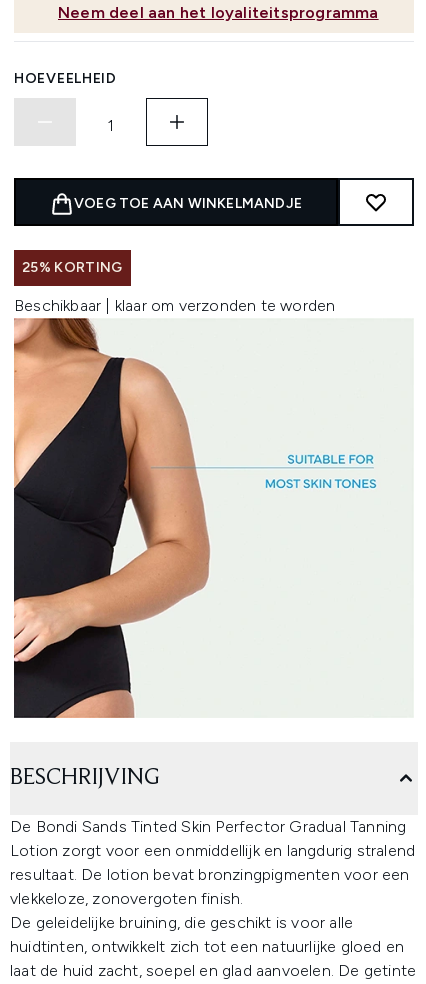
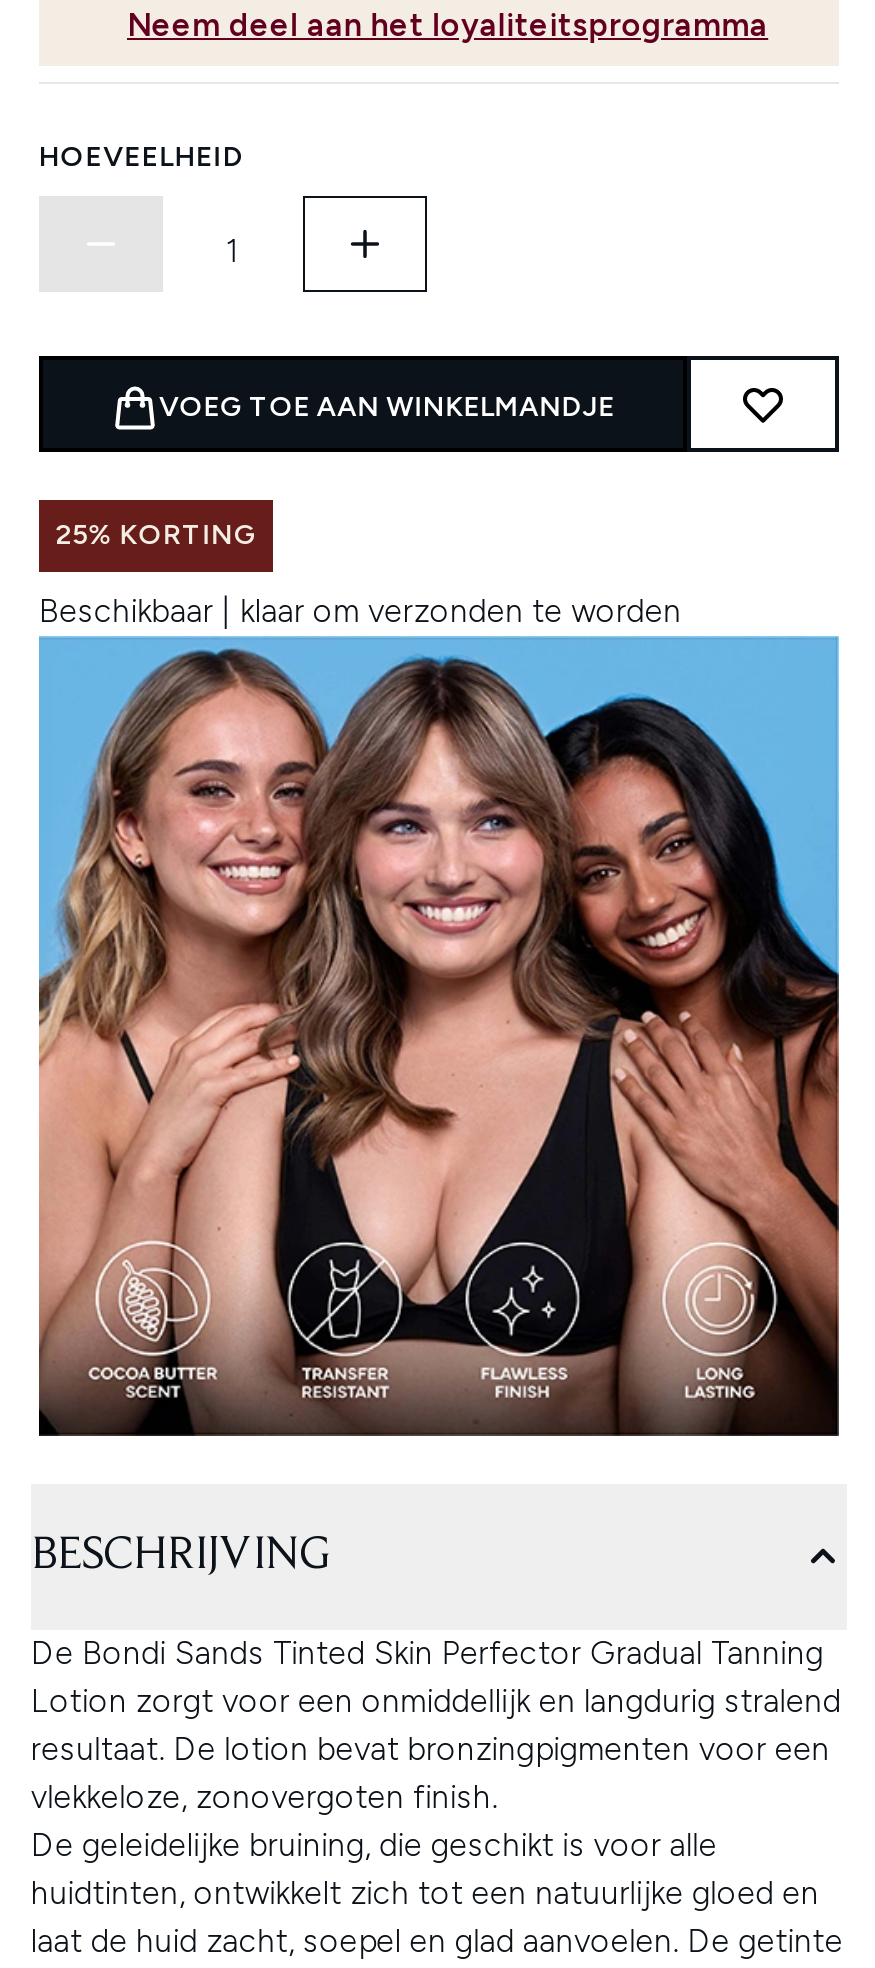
- [image]
+ [image]
